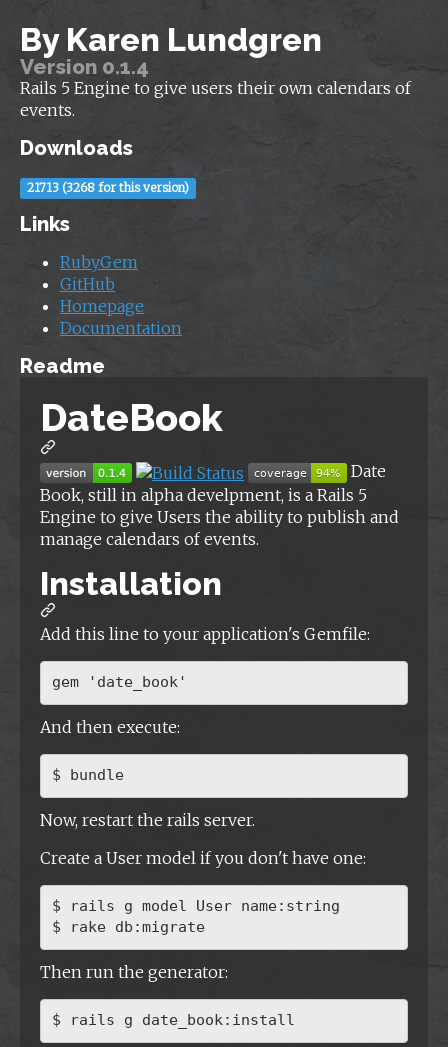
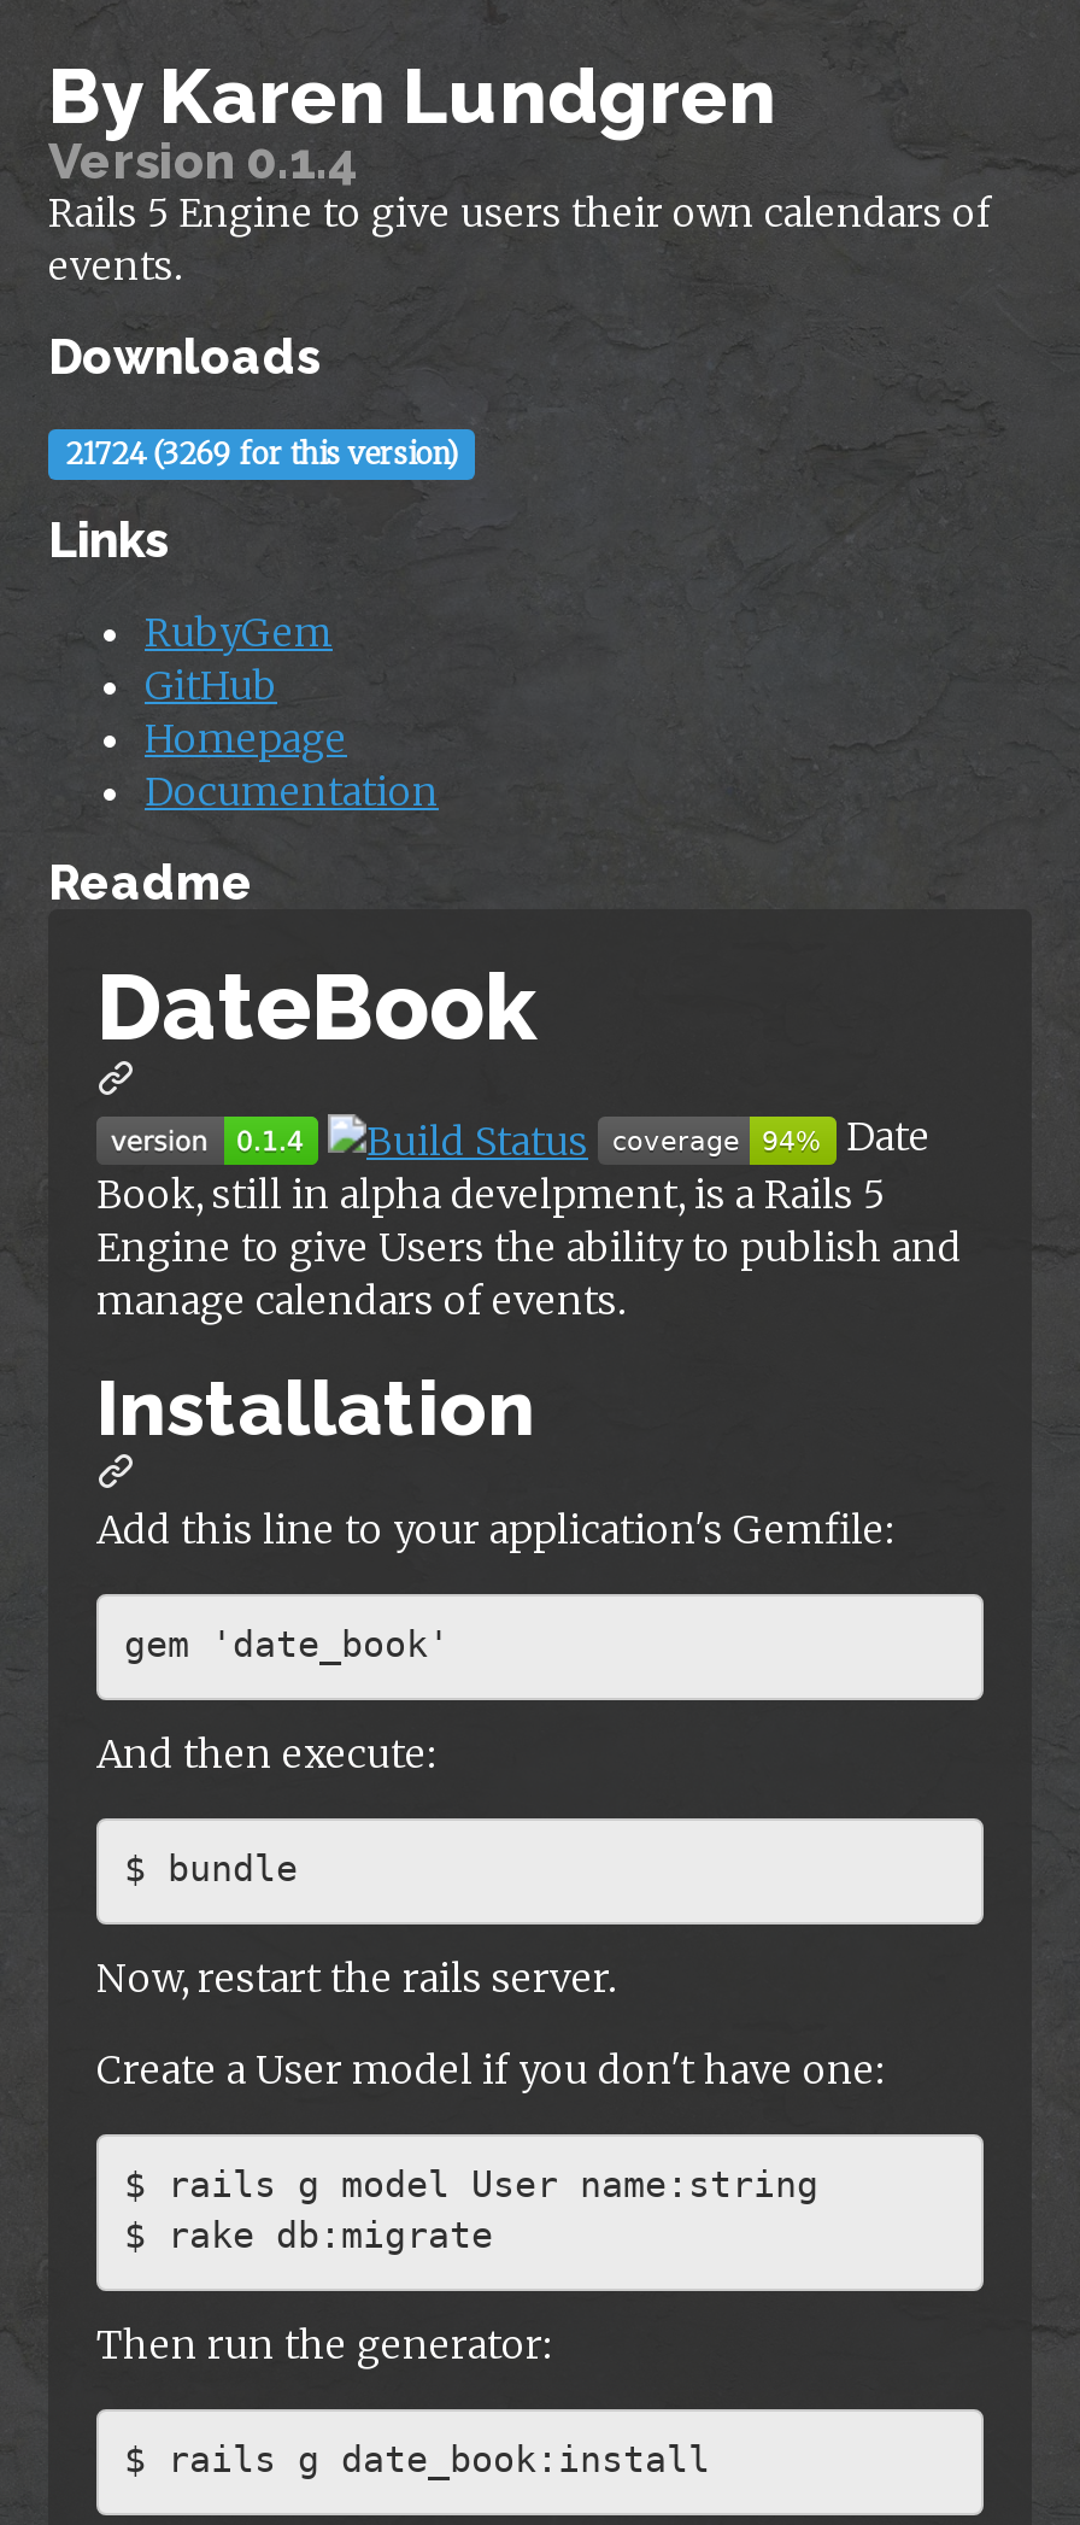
- 21713 (3268 for this version)
+ 21724 (3269 for this version)
